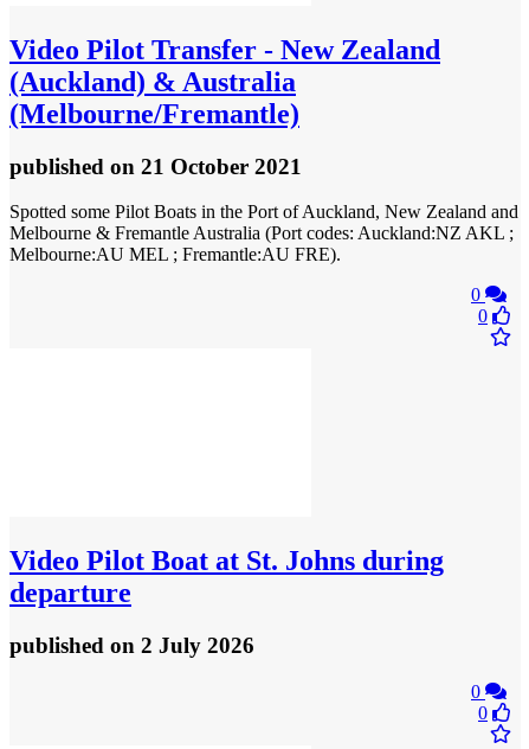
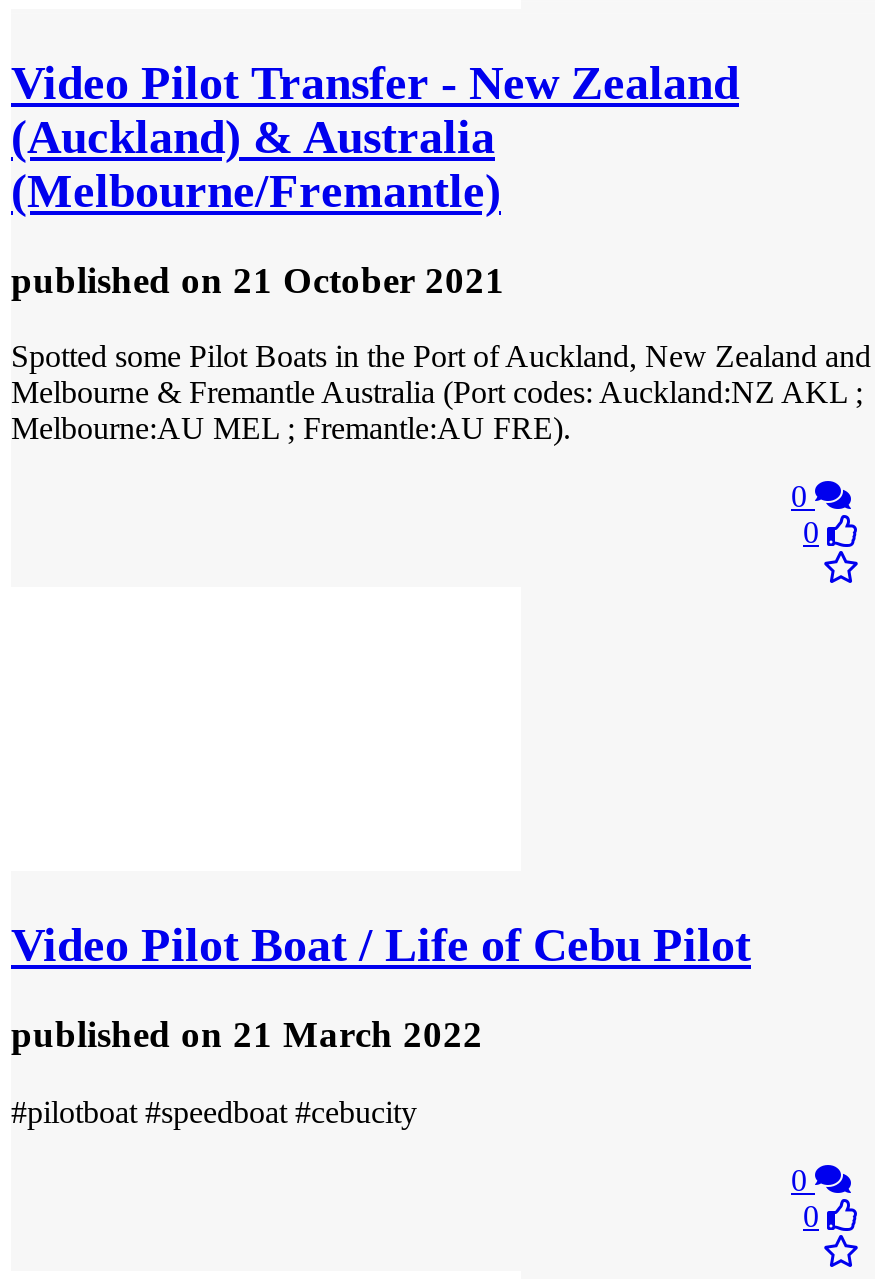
- Video Pilot Boat at St. Johns during
- departure
- published on 2 July 2026
+ Video Pilot Boat / Life of Cebu Pilot
+ published on 21 March 2022
+ #pilotboat #speedboat #cebucity
